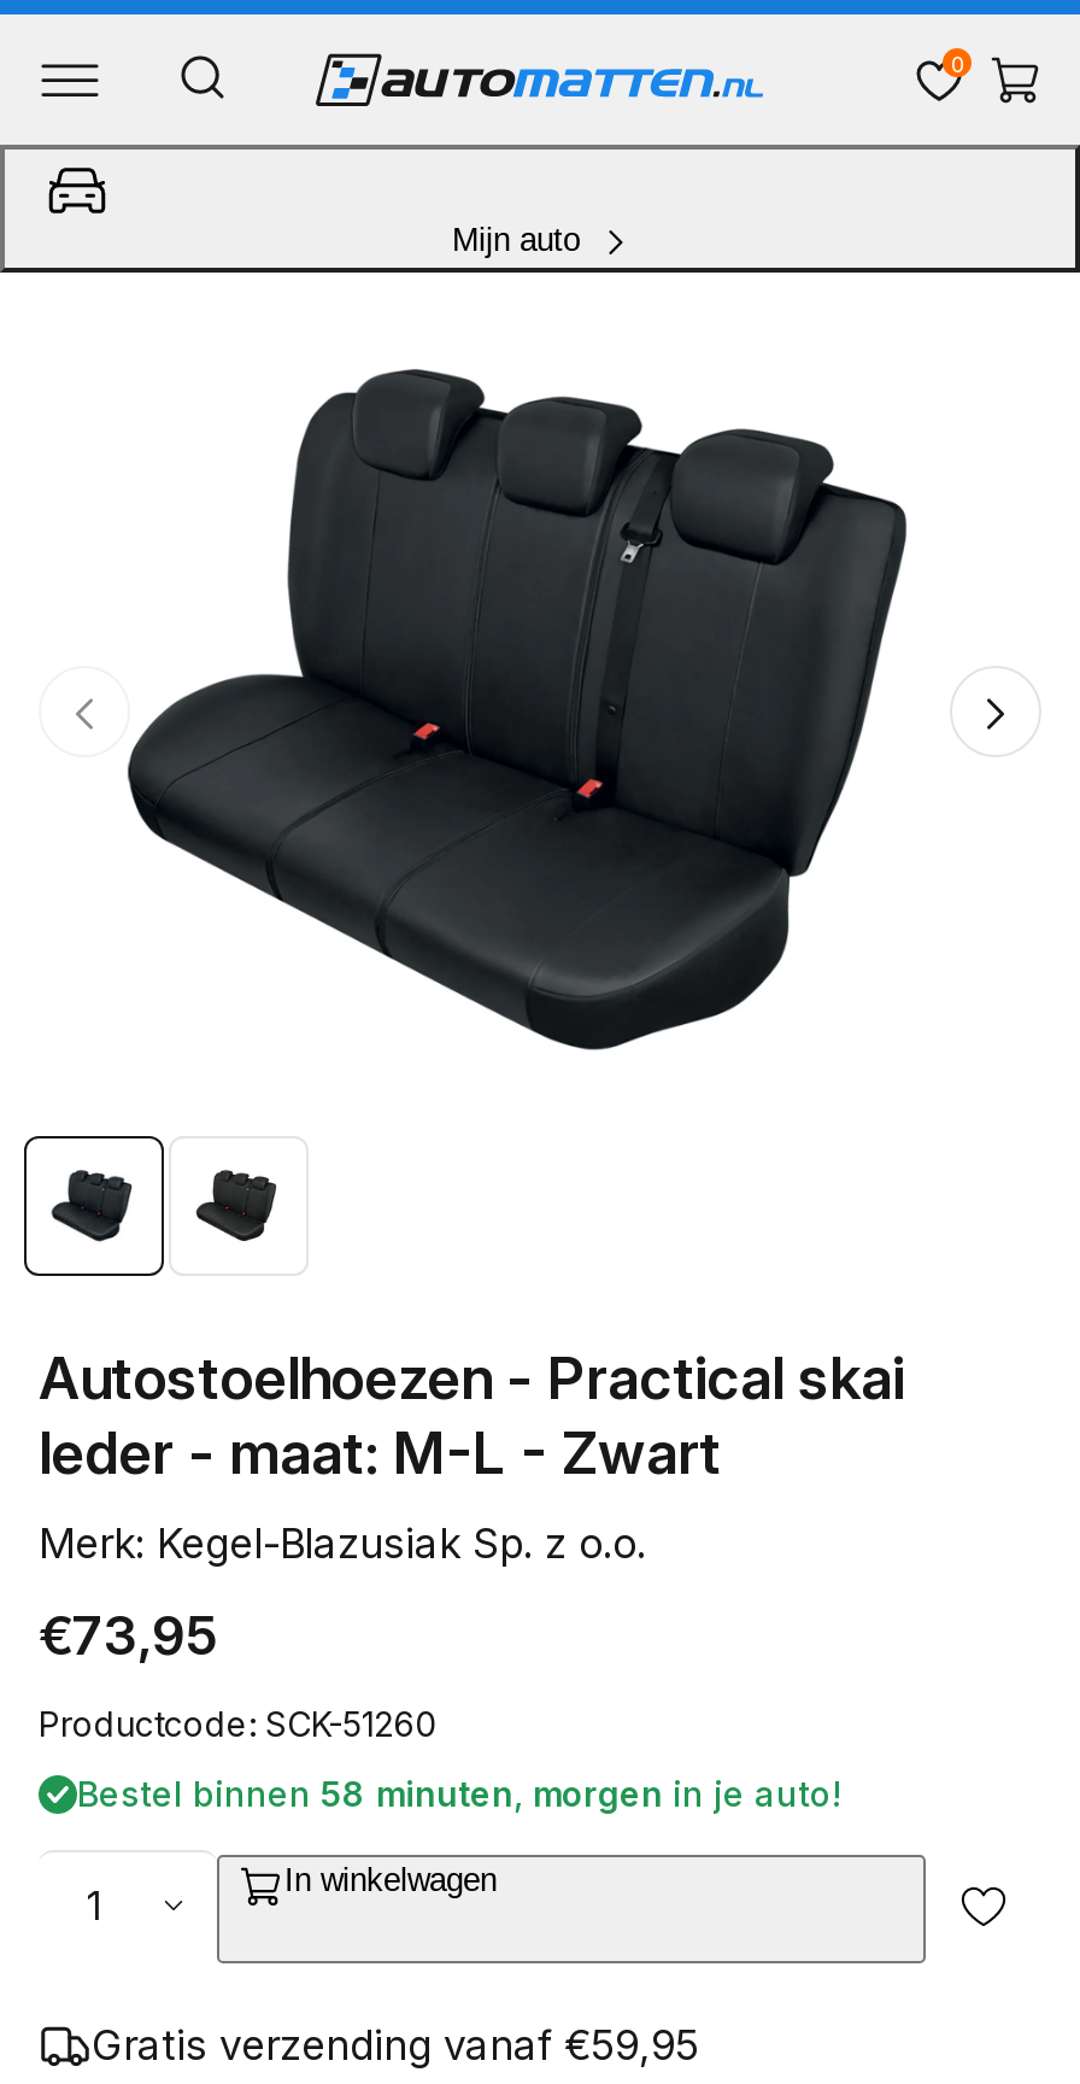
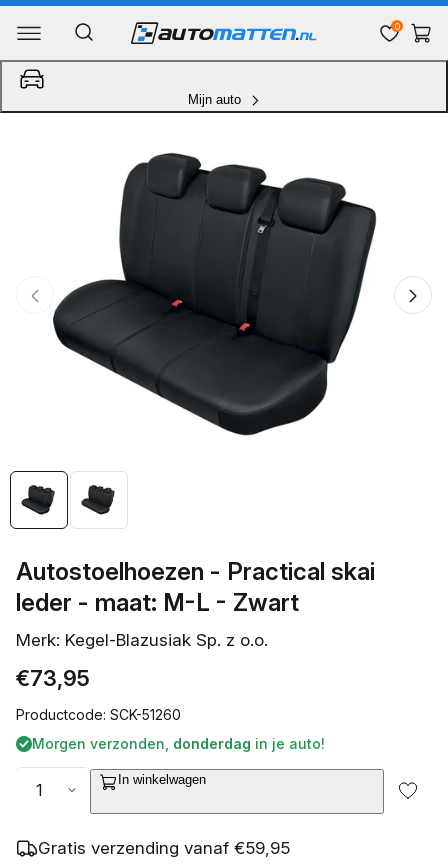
- Bestel binnen 58 minuten, morgen in je auto!
+ Morgen verzonden, donderdag in je auto!
